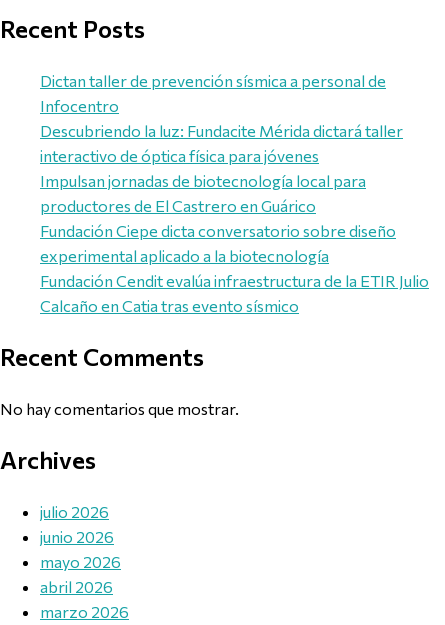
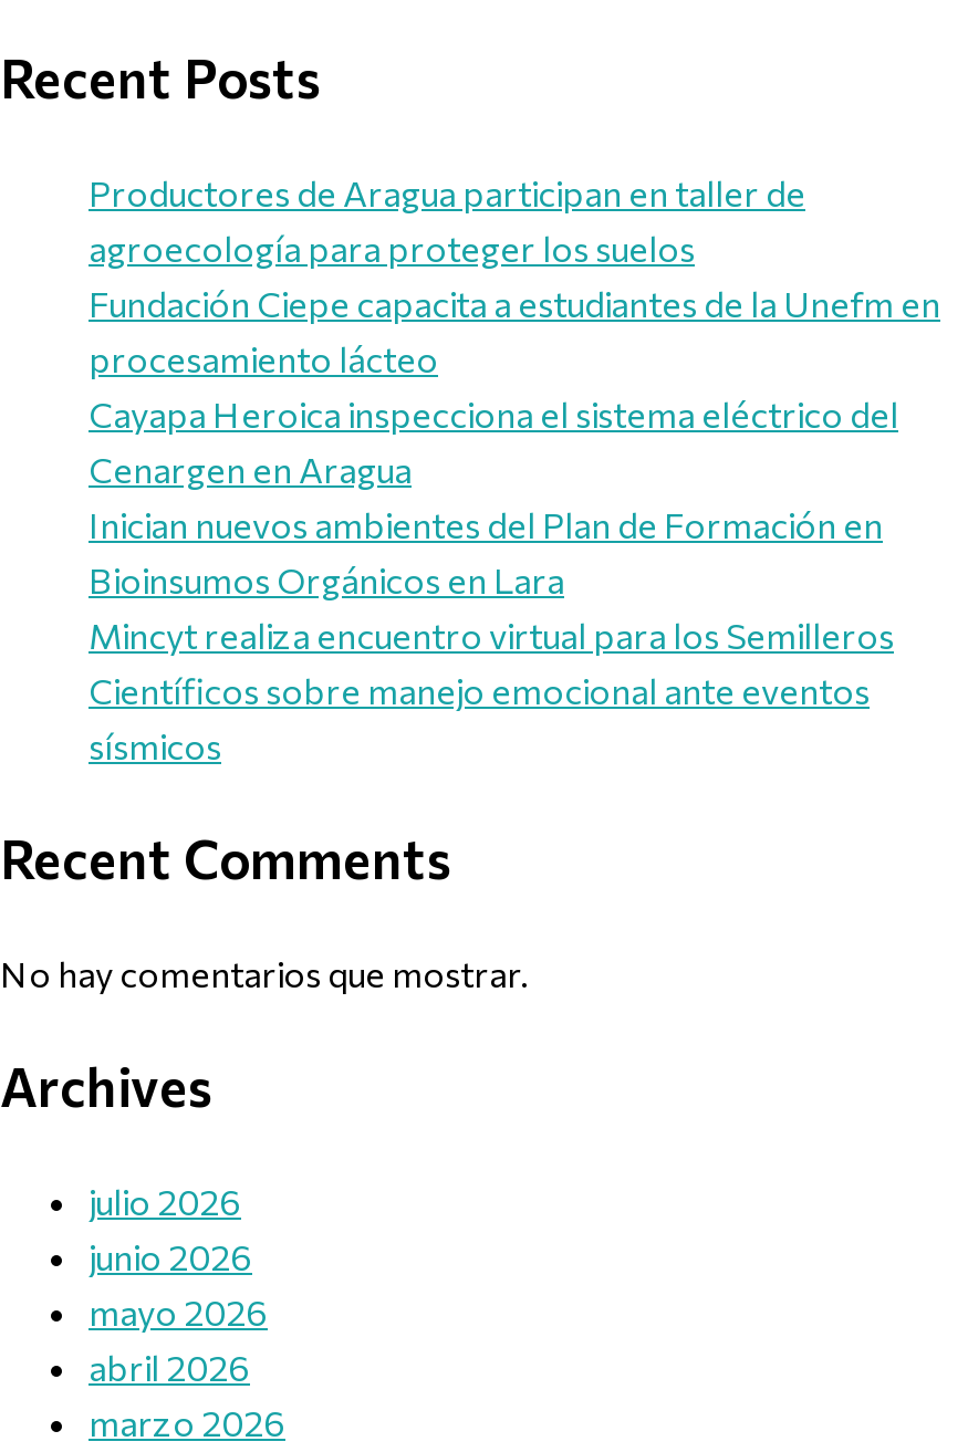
- Dictan taller de prevención sísmica a personal de
- Infocentro
- Descubriendo la luz: Fundacite Mérida dictará taller
- interactivo de óptica física para jóvenes
- Impulsan jornadas de biotecnología local para
- productores de El Castrero en Guárico
- Fundación Ciepe dicta conversatorio sobre diseño
- experimental aplicado a la biotecnología
- Fundación Cendit evalúa infraestructura de la ETIR Julio
- Calcaño en Catia tras evento sísmico
+ Productores de Aragua participan en taller de
+ agroecología para proteger los suelos
+ Fundación Ciepe capacita a estudiantes de la Unefm en
+ procesamiento lácteo
+ Cayapa Heroica inspecciona el sistema eléctrico del
+ Cenargen en Aragua
+ Inician nuevos ambientes del Plan de Formación en
+ Bioinsumos Orgánicos en Lara
+ Mincyt realiza encuentro virtual para los Semilleros
+ Científicos sobre manejo emocional ante eventos
+ sísmicos
